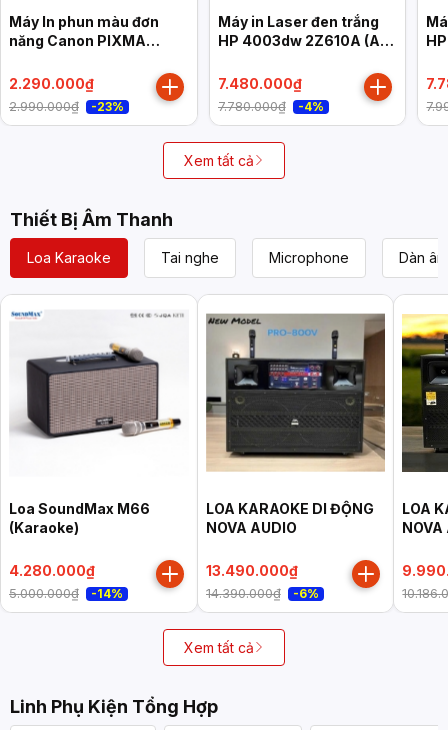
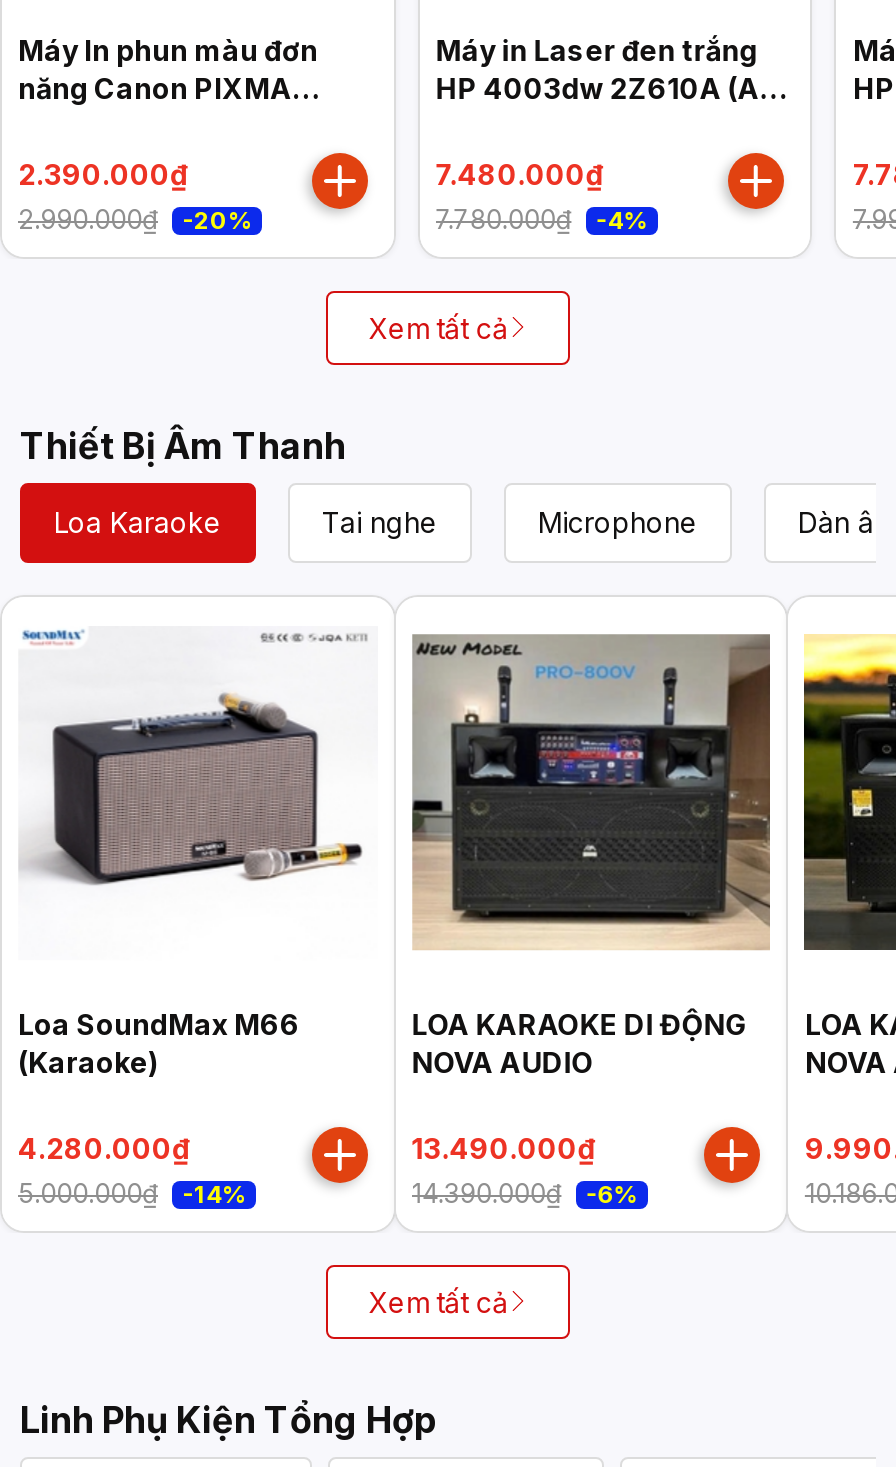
- 2.290.000₫
+ 2.390.000₫

- 2.990.000₫ -23%
+ 2.990.000₫ -20%
